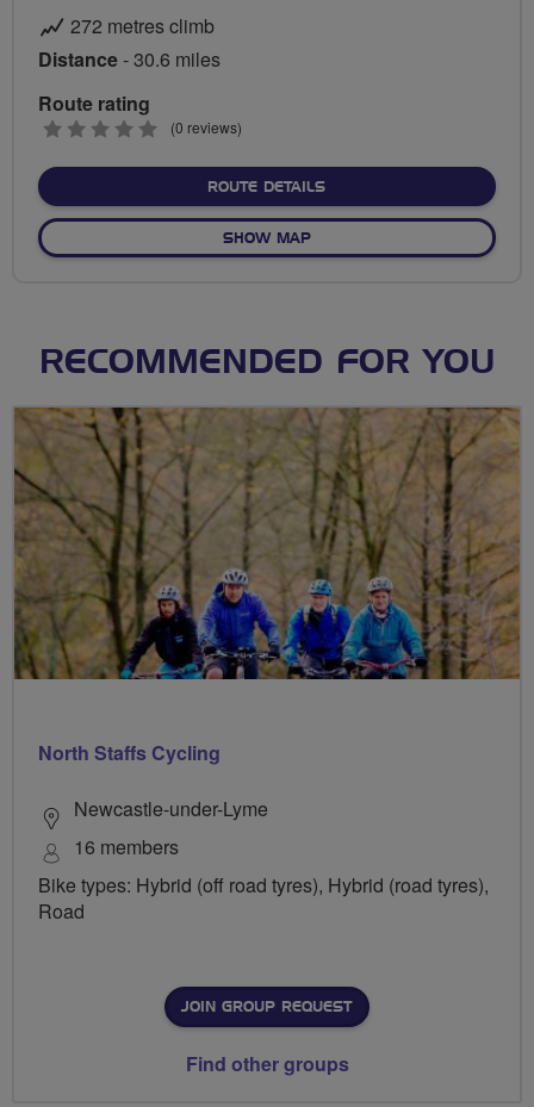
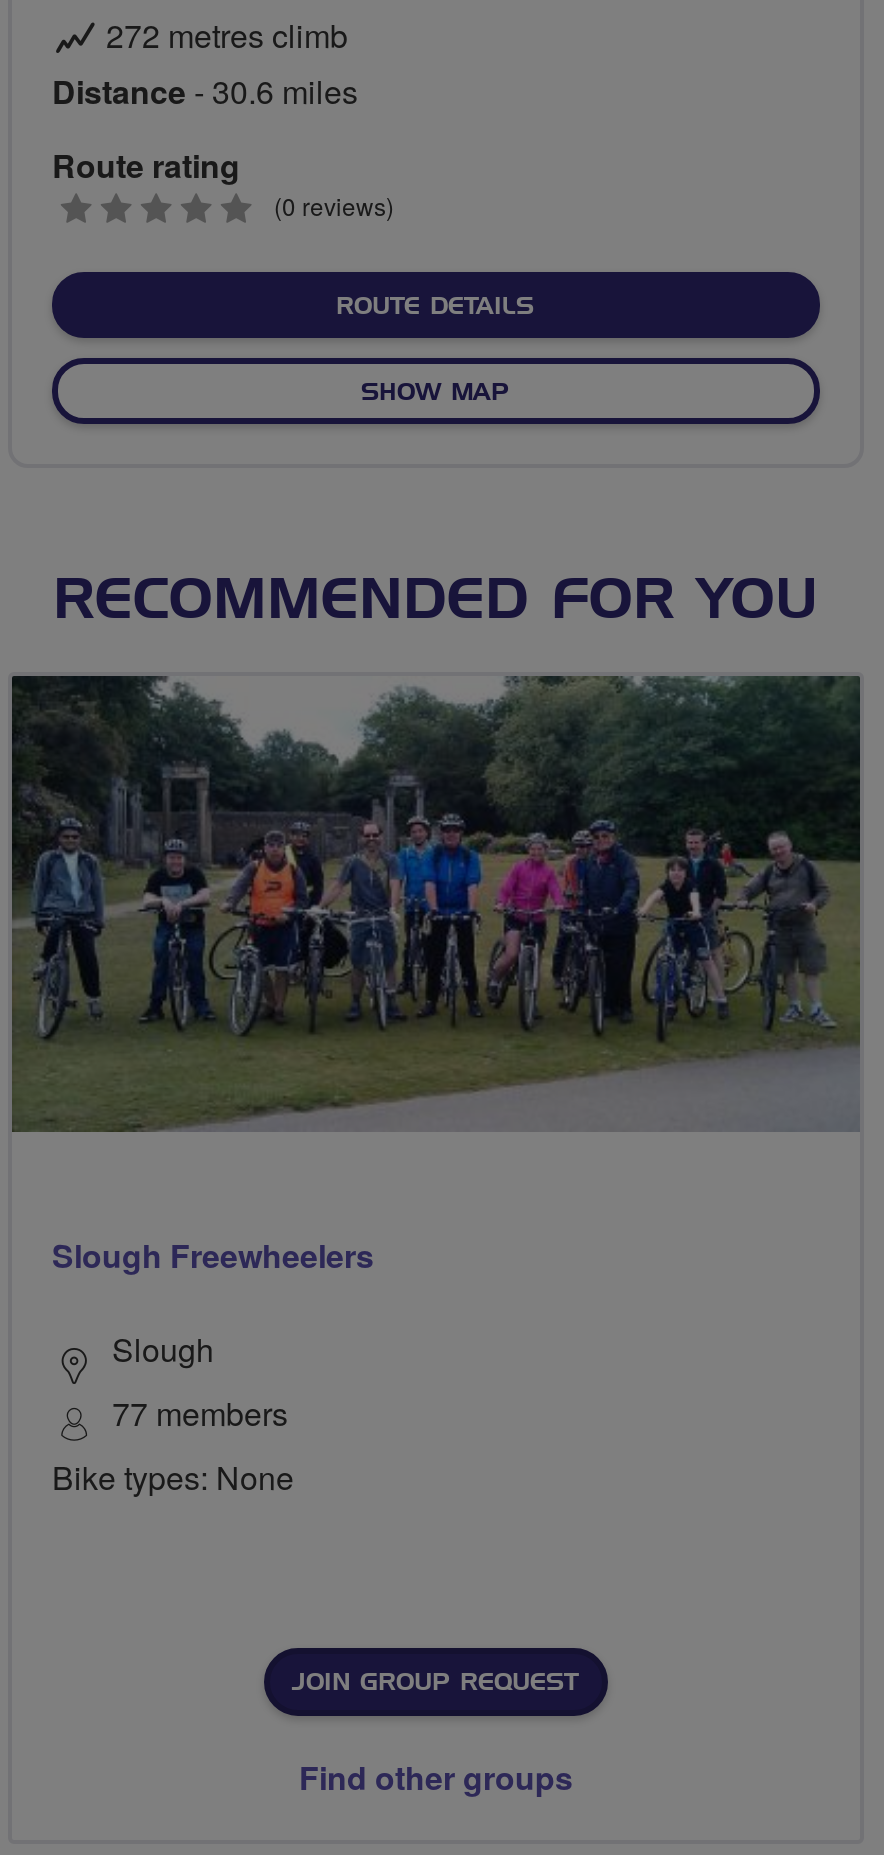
- [image]
+ [image]

- North Staffs Cycling
+ Slough Freewheelers

- Newcastle-under-Lyme
- 16 members
- Bike types: Hybrid (off road tyres), Hybrid (road tyres),
- Road
+ Slough
+ 77 members
+ Bike types: None
